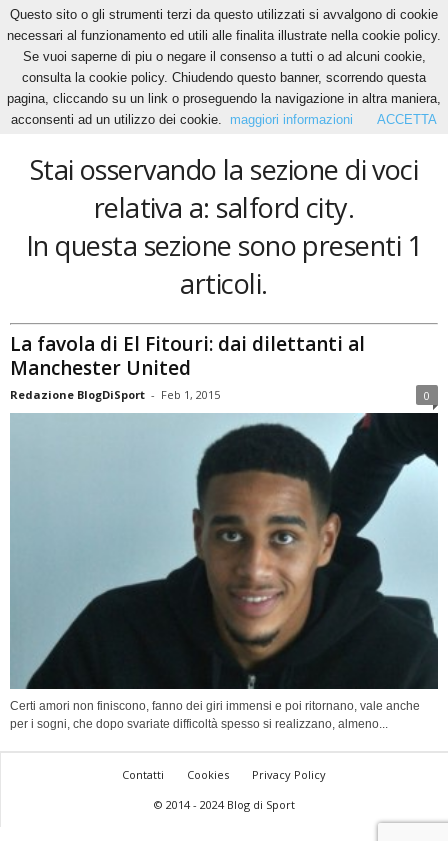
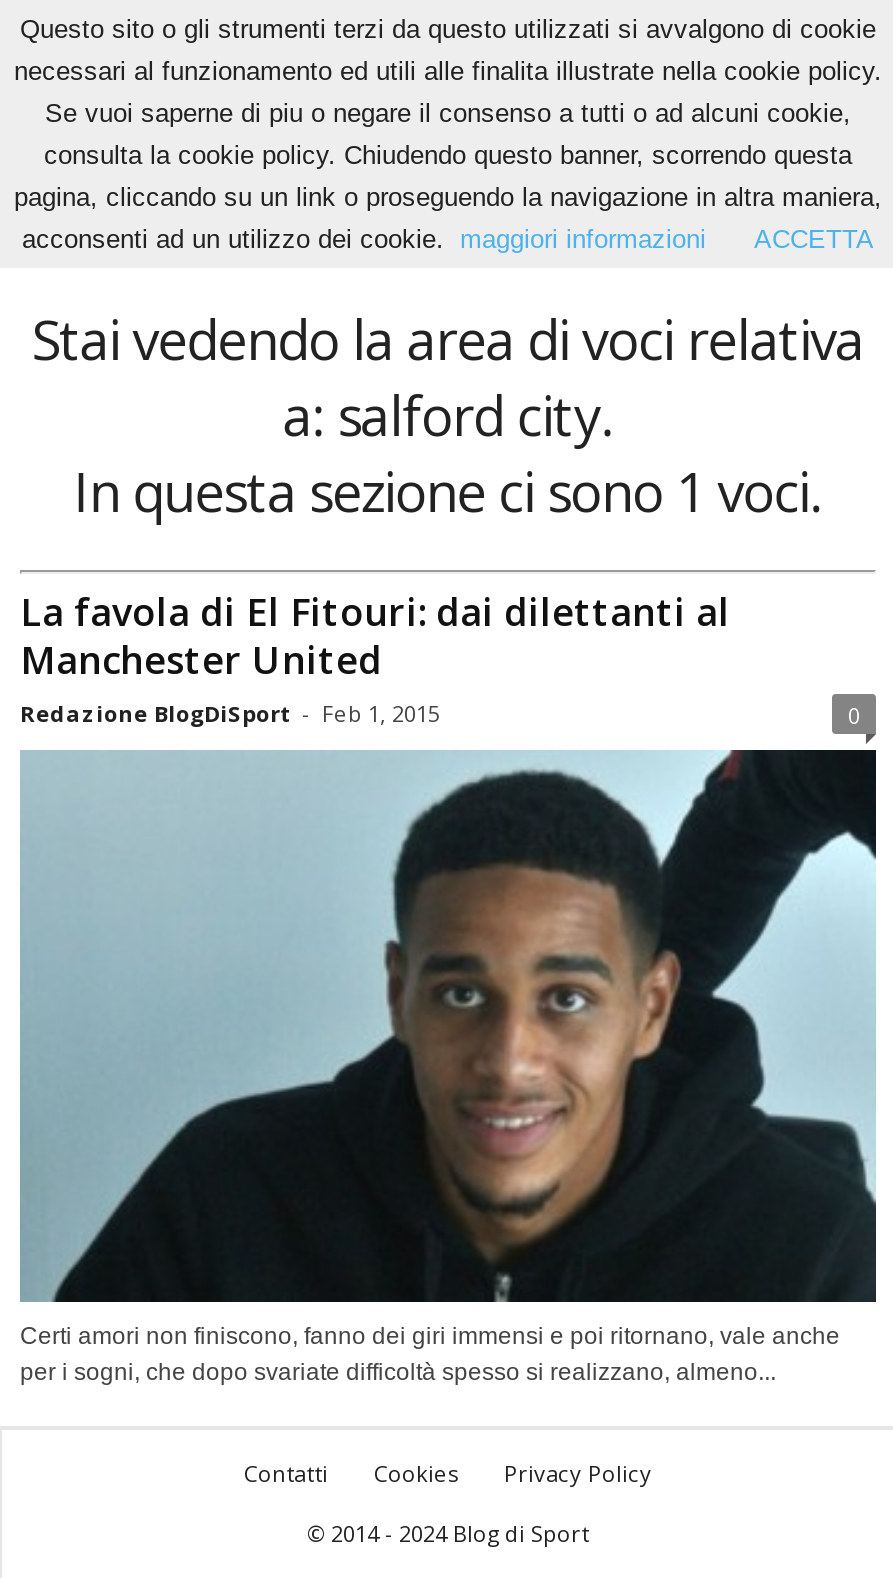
- Stai osservando la sezione di voci
- relativa a: salford city.
- In questa sezione sono presenti 1
- articoli.
+ Stai vedendo la area di voci relativa
+ a: salford city.
+ In questa sezione ci sono 1 voci.
